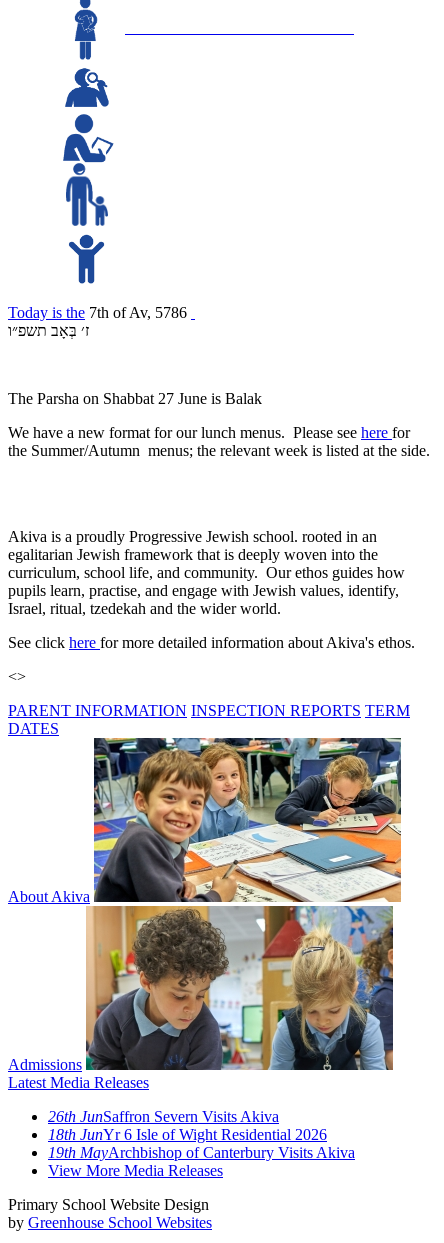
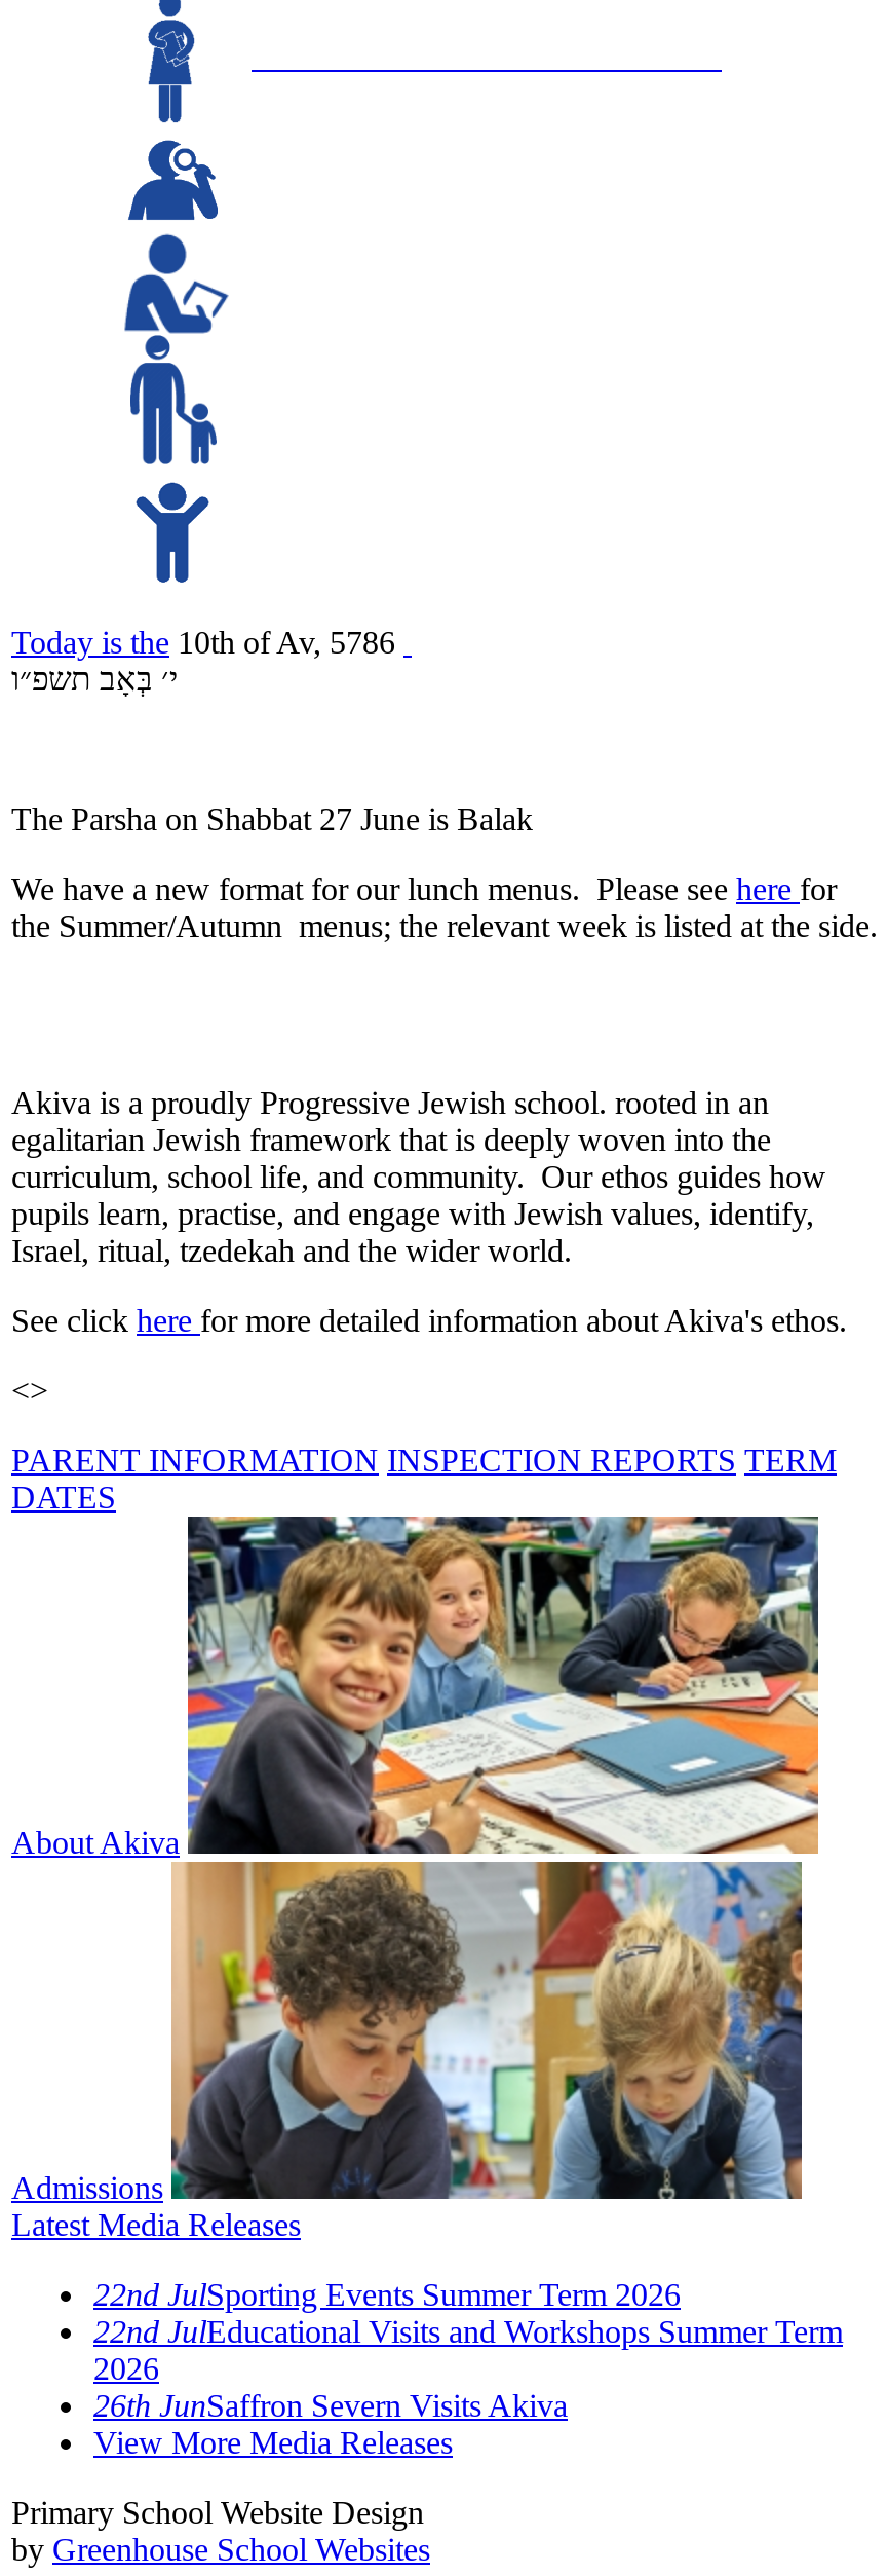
- Today is the 7th of Av, 5786
+ Today is the 10th of Av, 5786

- ז׳ בְּאָב תשפ״ו
+ י׳ בְּאָב תשפ״ו

+ 22nd JulSporting Events Summer Term 2026
+ 22nd JulEducational Visits and Workshops Summer Term
+ 2026

moved down: 26th JunSaffron Severn Visits Akiva

- 18th JunYr 6 Isle of Wight Residential 2026
- 19th MayArchbishop of Canterbury Visits Akiva
